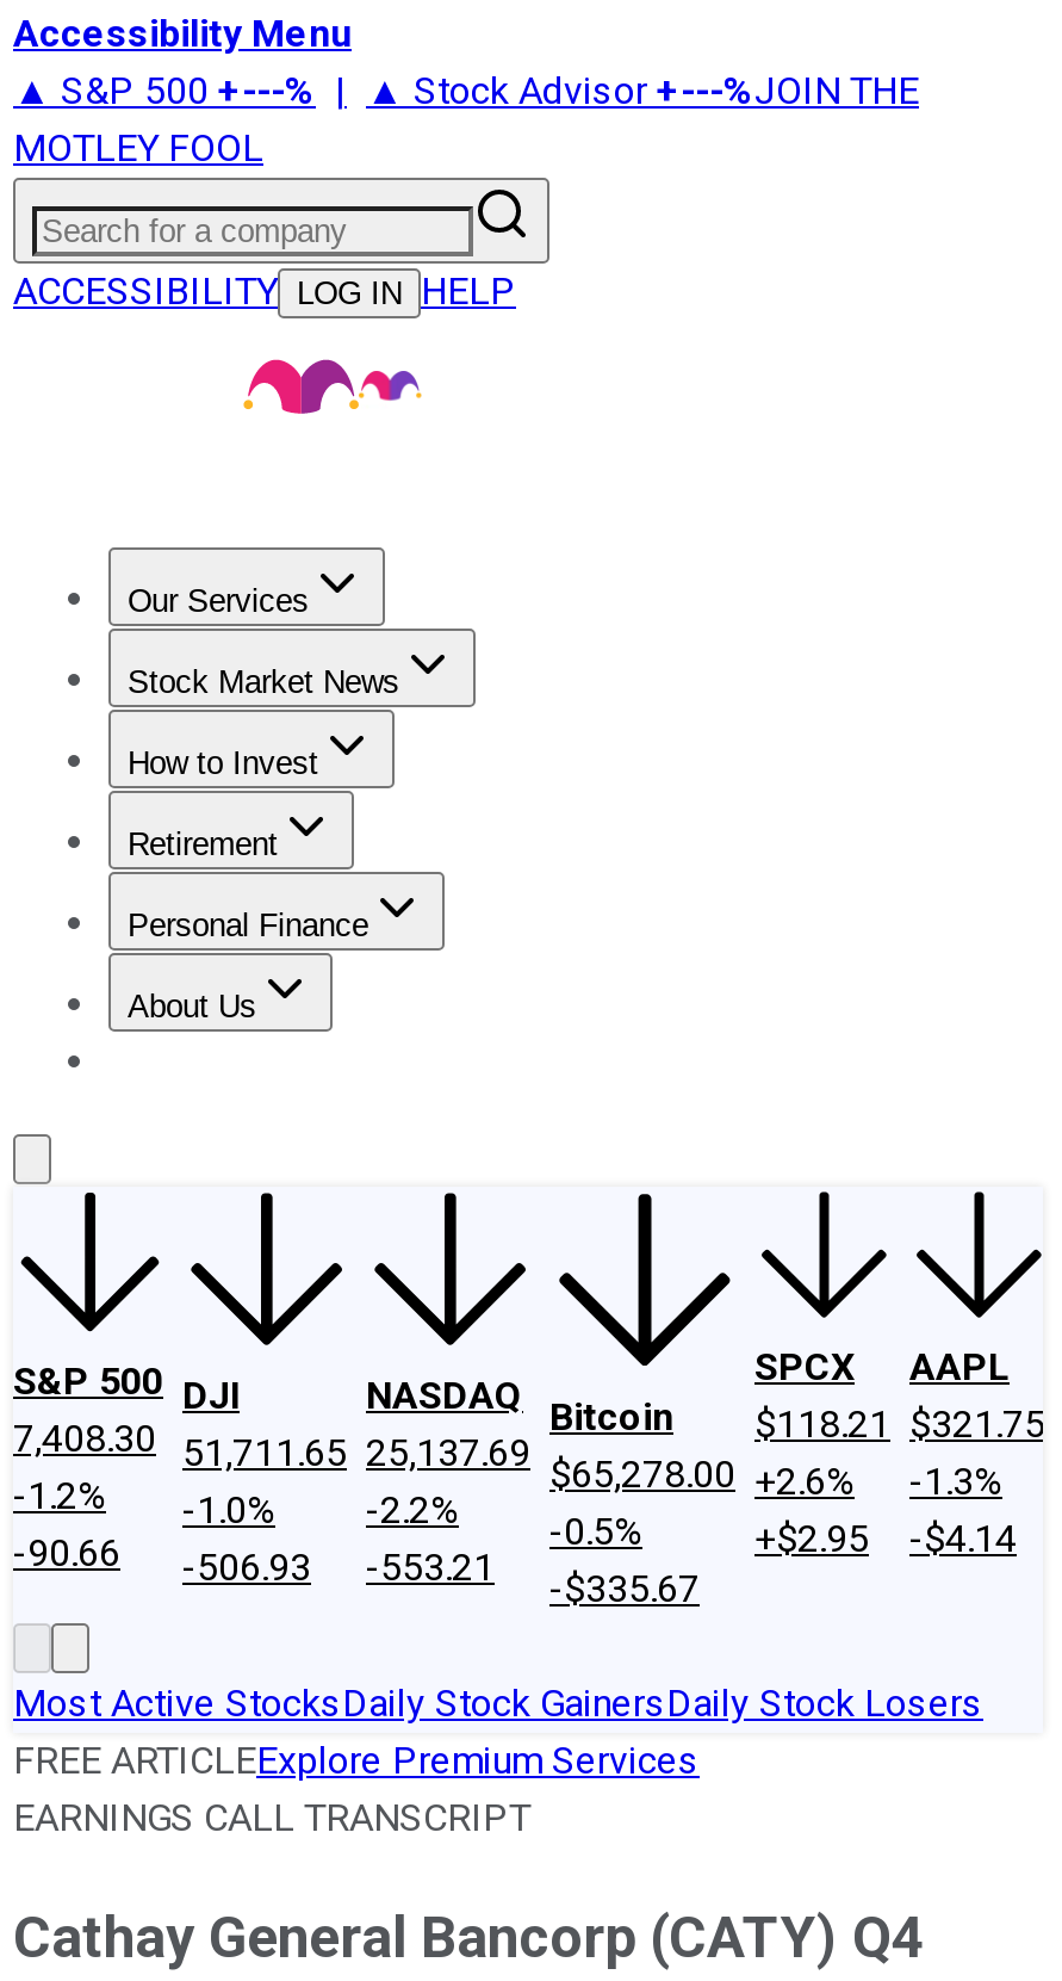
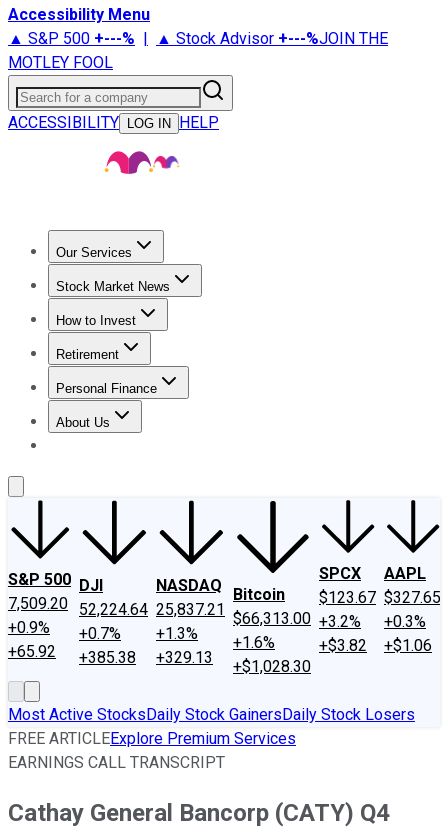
- $118.21
+ $123.67

- $321.75
+ $327.65

- 7,408.30
+ 7,509.20

- 51,711.65
+ 52,224.64

- 25,137.69
+ 25,837.21

- $65,278.00
+ $66,313.00

- +2.6%
+ +3.2%

- -1.3%
+ +0.3%

- -1.2%
+ +0.9%

- -1.0%
+ +0.7%

- -2.2%
+ +1.3%

- -0.5%
+ +1.6%

- +$2.95
+ +$3.82

- -$4.14
+ +$1.06

- -90.66
+ +65.92

- -506.93
+ +385.38

- -553.21
+ +329.13

- -$335.67
+ +$1,028.30
